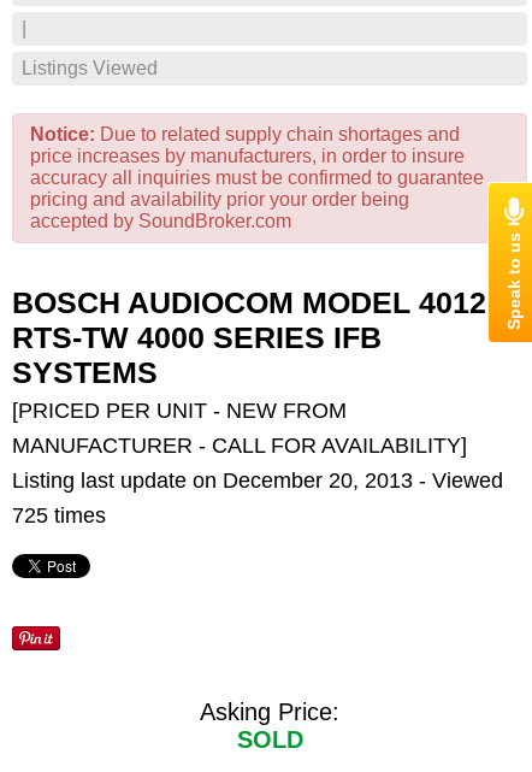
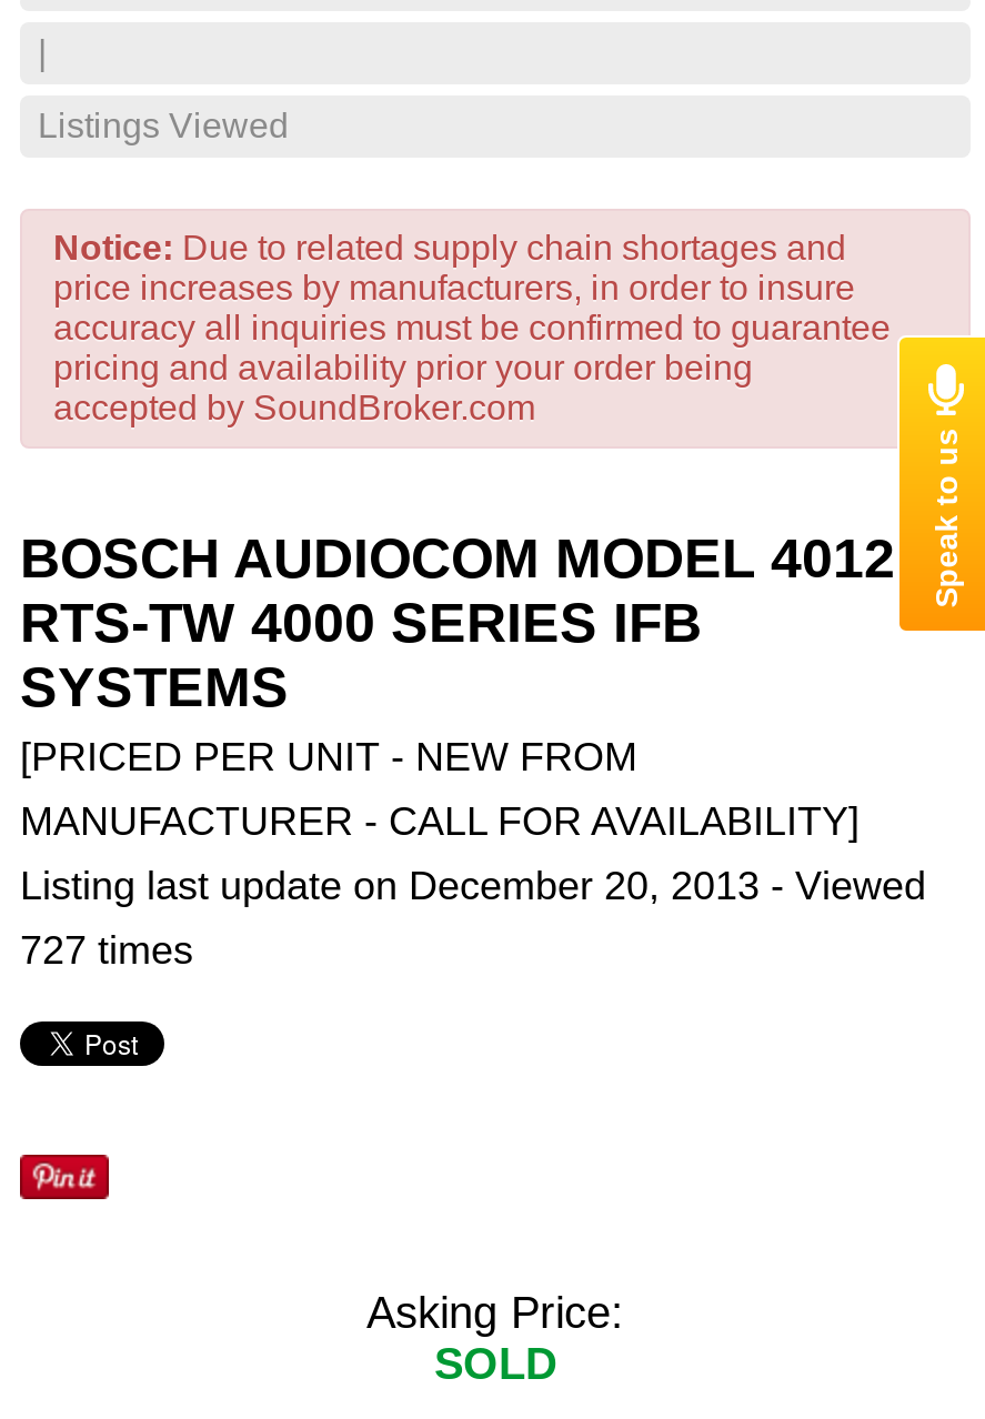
- 725 times
+ 727 times
